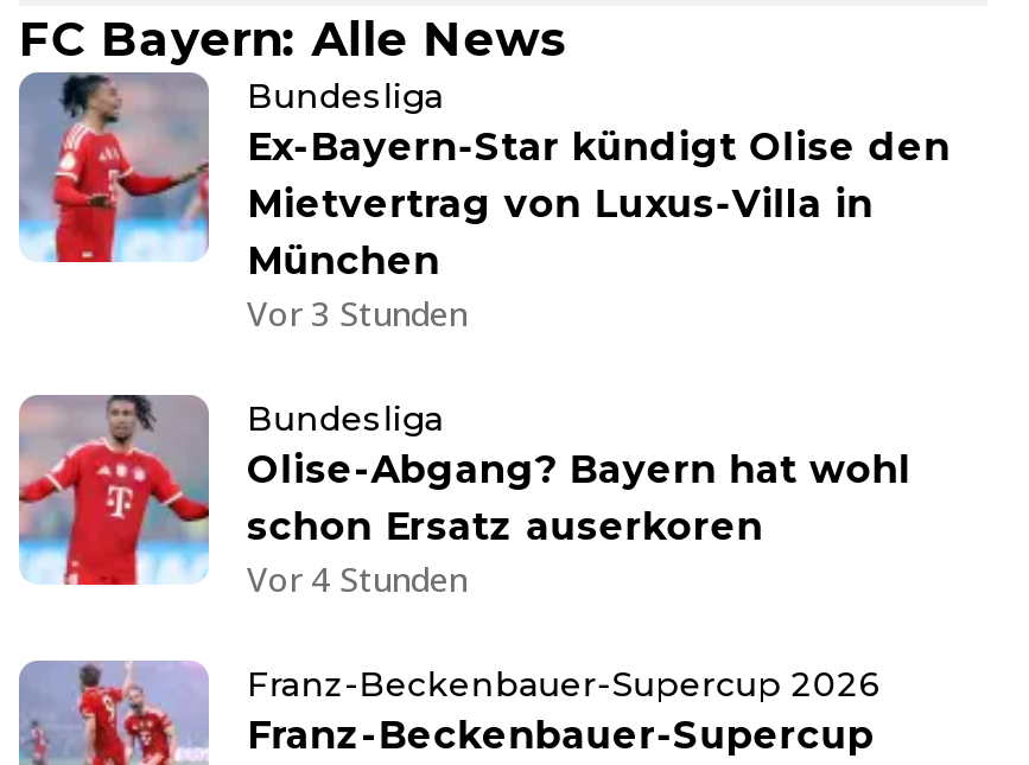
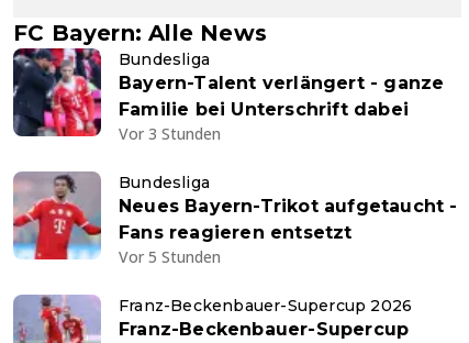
- [image]
- Ex-Bayern-Star kündigt Olise den
- Mietvertrag von Luxus-Villa in
- München
+ [image]
+ Bayern-Talent verlängert - ganze
+ Familie bei Unterschrift dabei

moved up: [image]

- Olise-Abgang? Bayern hat wohl
- schon Ersatz auserkoren
- Vor 4 Stunden
+ Neues Bayern-Trikot aufgetaucht -
+ Fans reagieren entsetzt
+ Vor 5 Stunden
